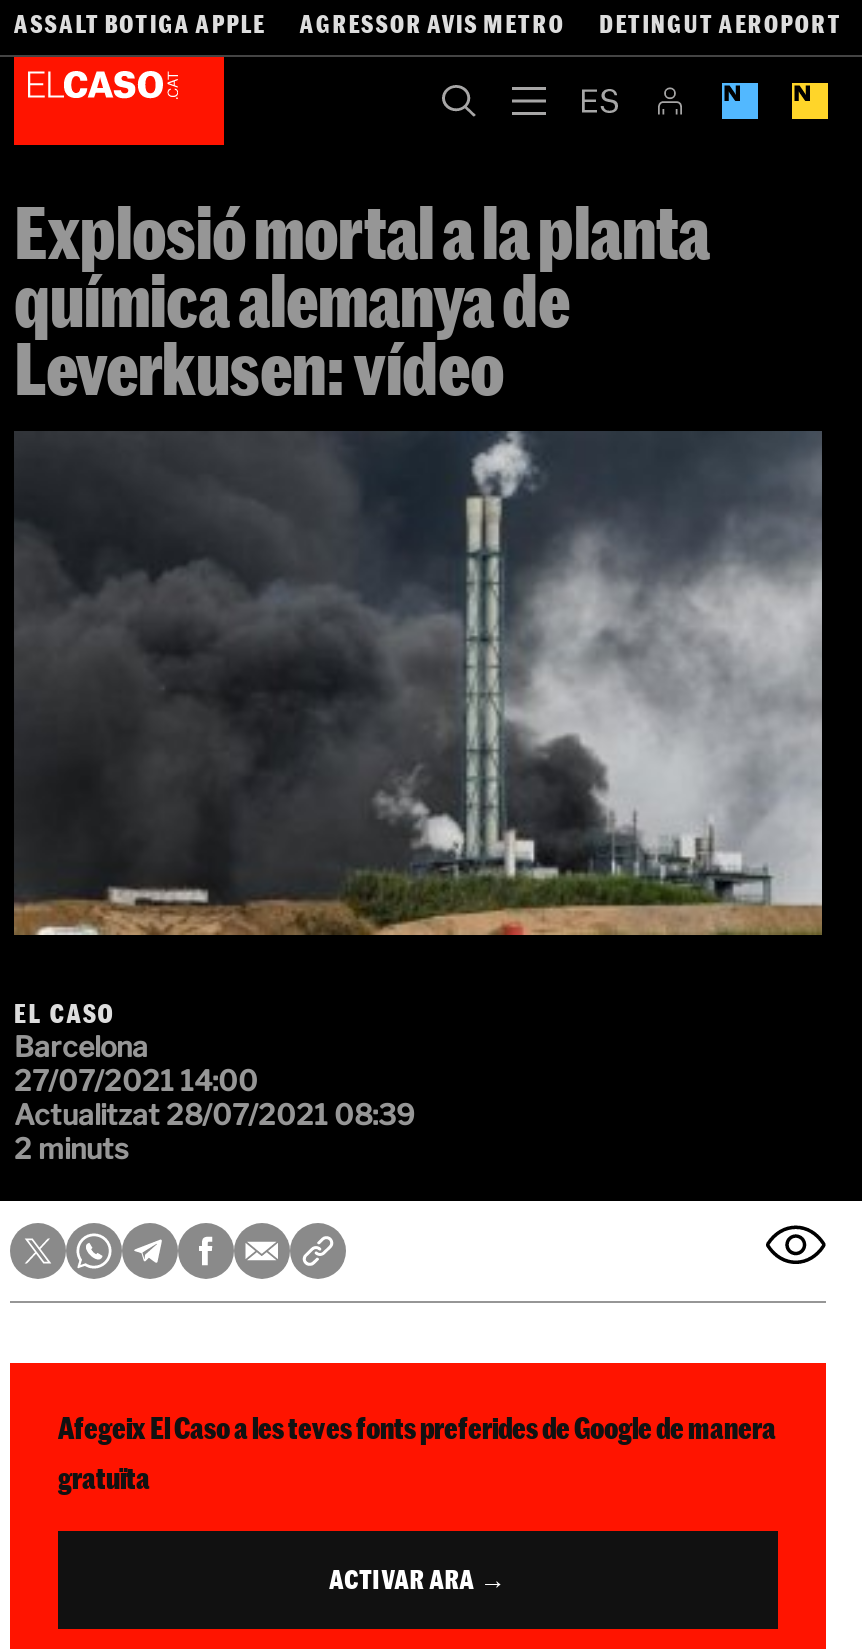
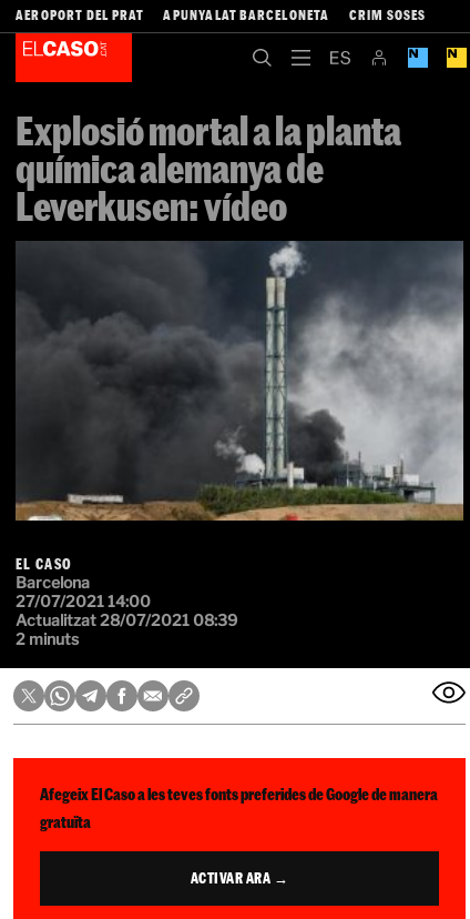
- ASSALT BOTIGA APPLE
- AGRESSOR AVIS METRO
- DETINGUT AEROPORT
+ AEROPORT DEL PRAT
+ APUNYALAT BARCELONETA
+ CRIM SOSES
